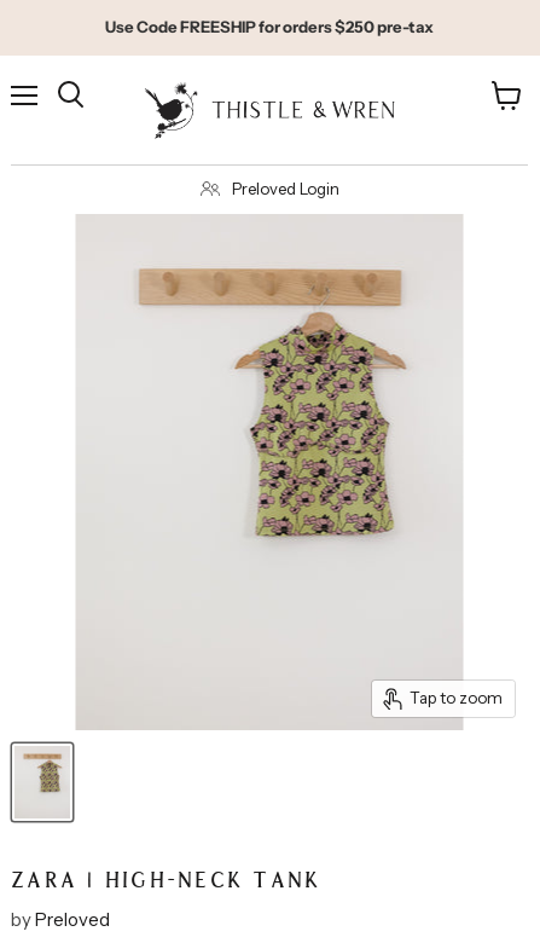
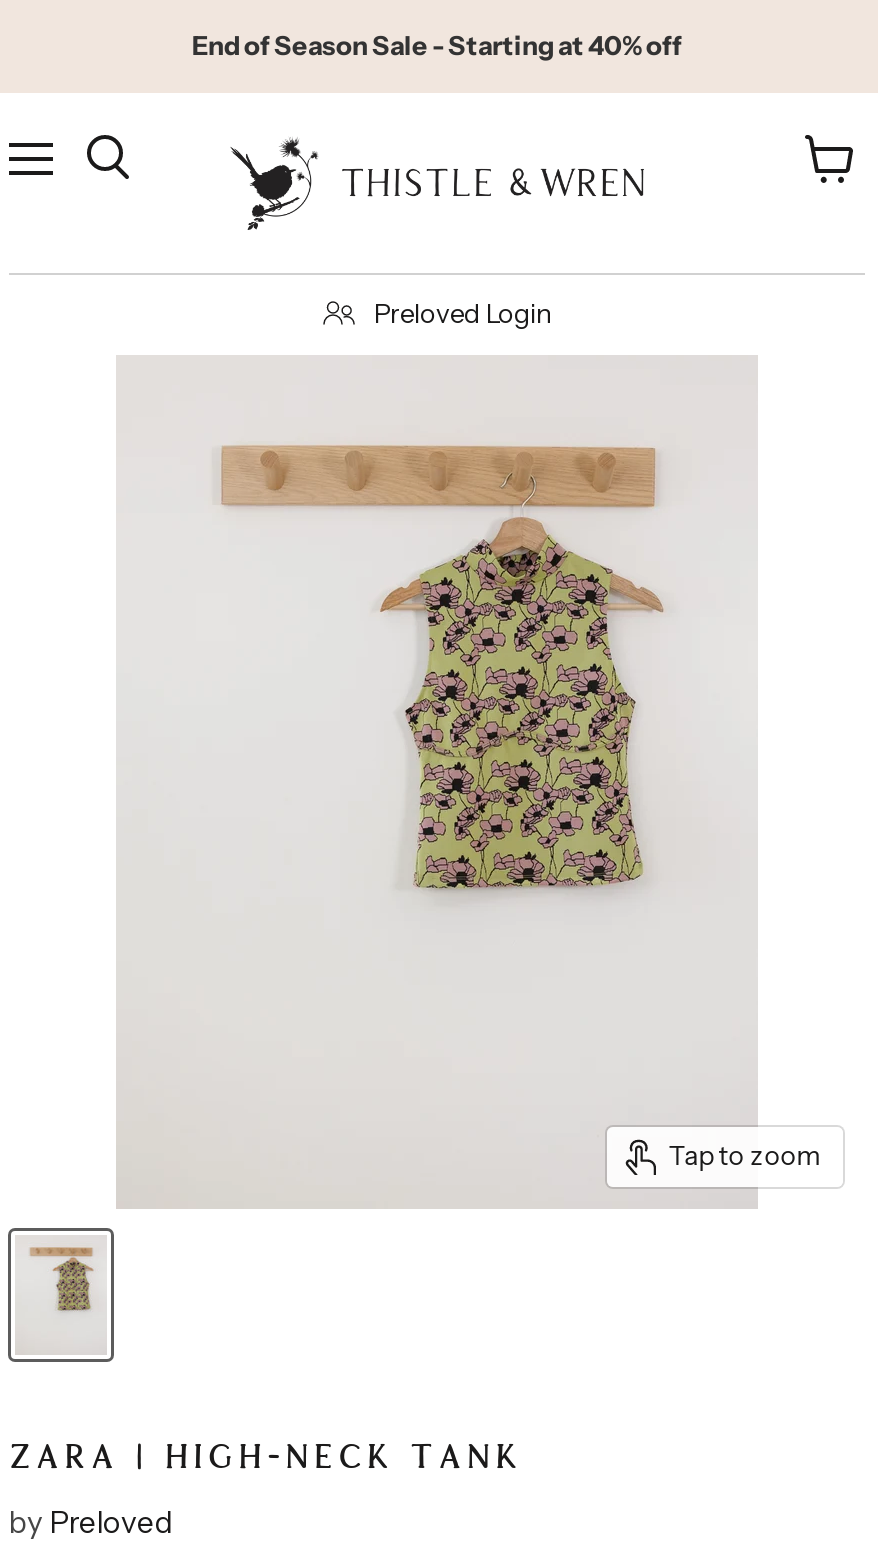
- Use Code FREESHIP for orders $250 pre-tax
+ End of Season Sale - Starting at 40% off
